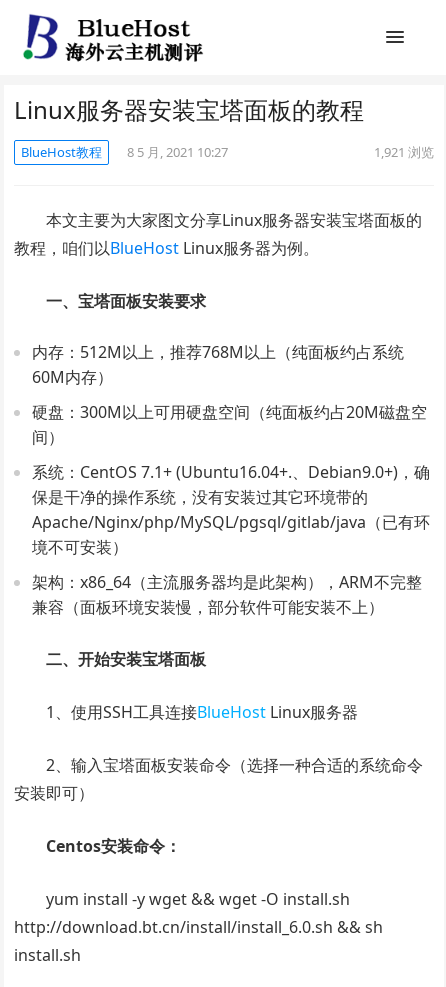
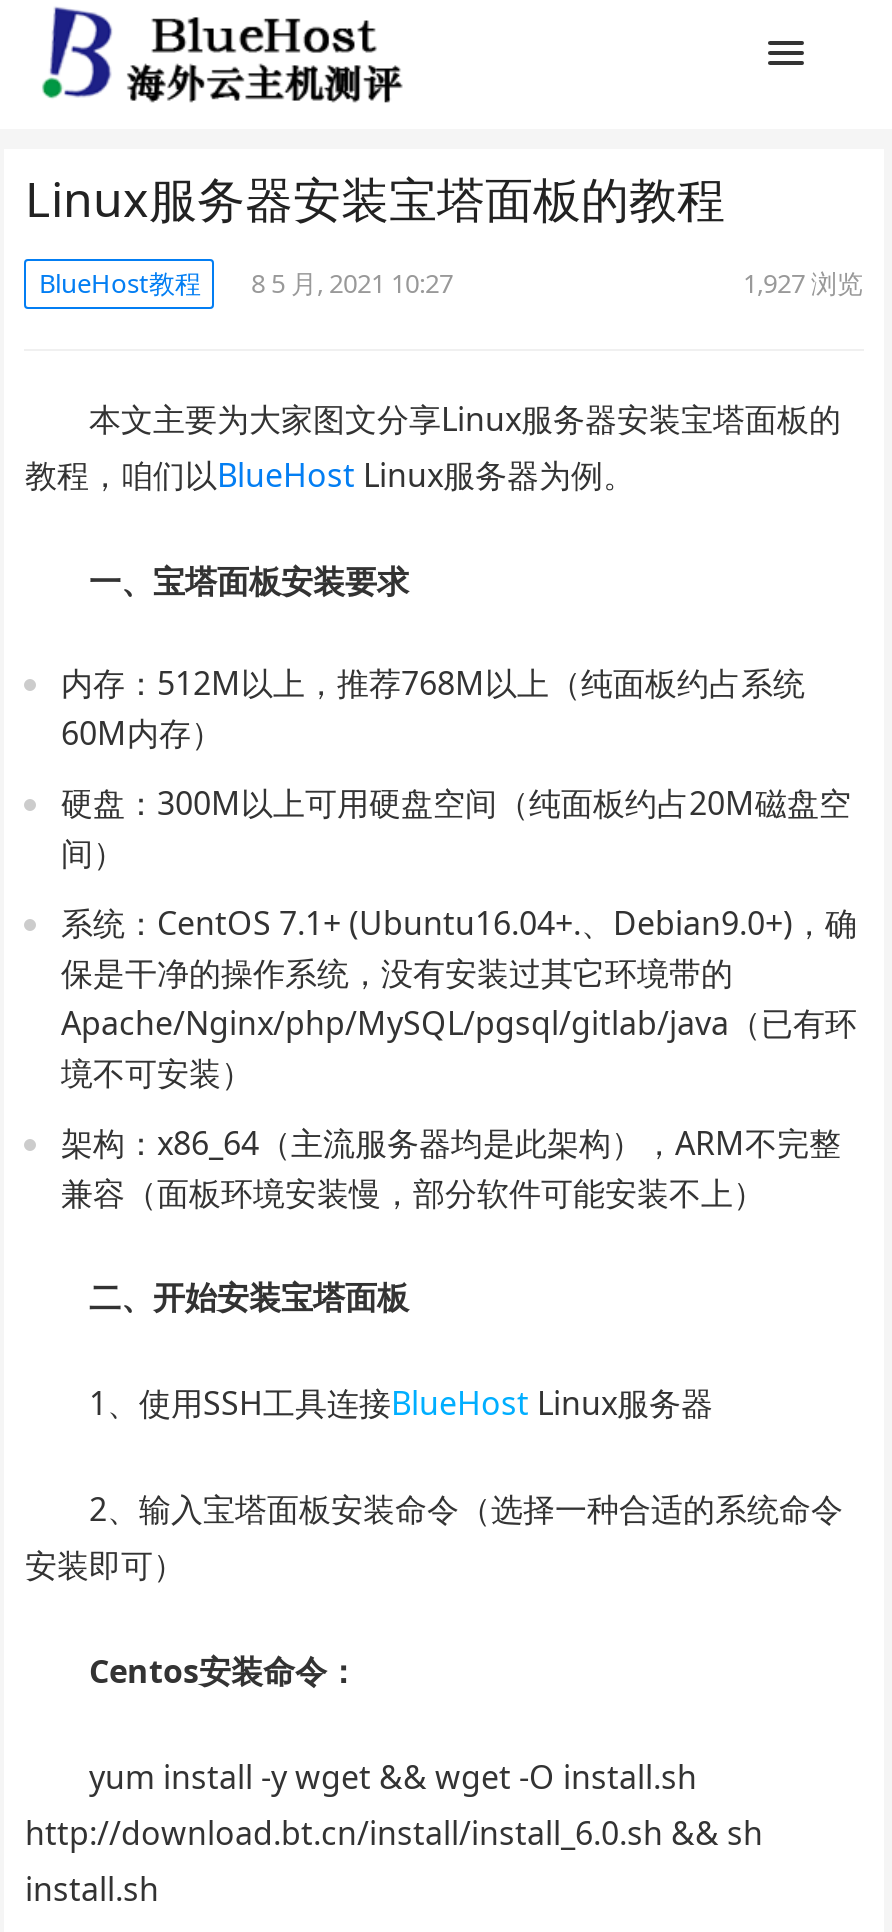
- 1,921浏览
+ 1,927浏览
